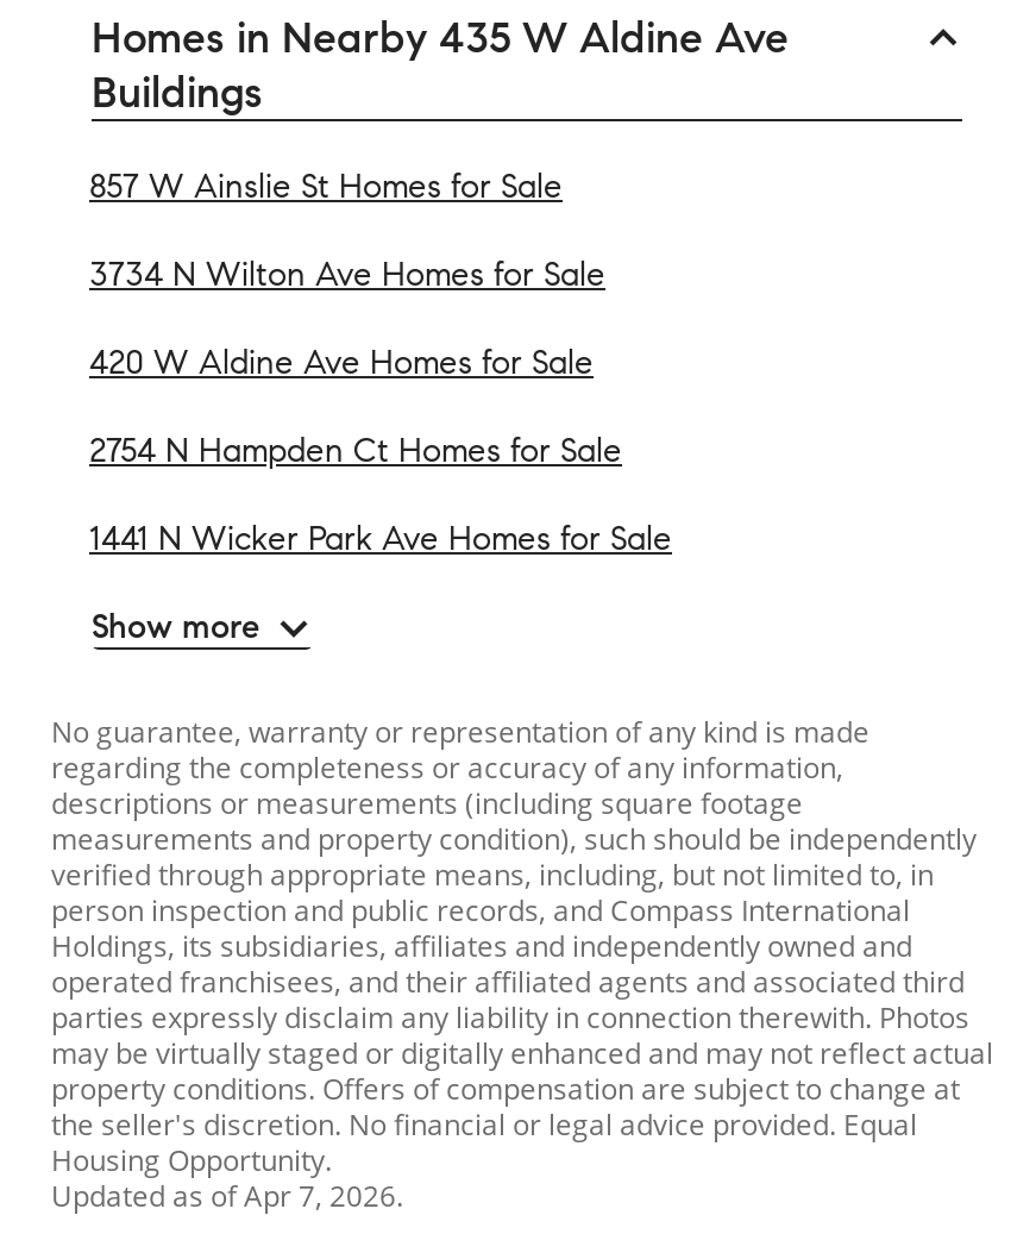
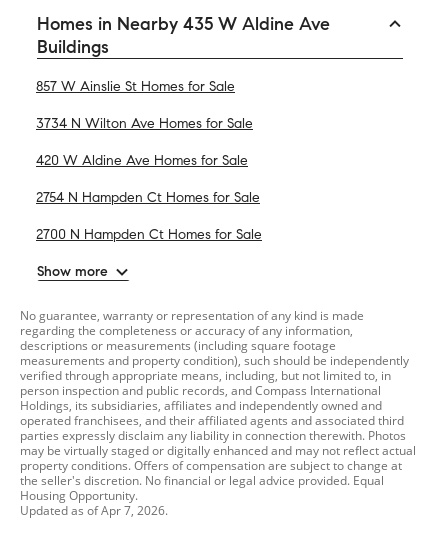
- 1441 N Wicker Park Ave Homes for Sale
+ 2700 N Hampden Ct Homes for Sale
